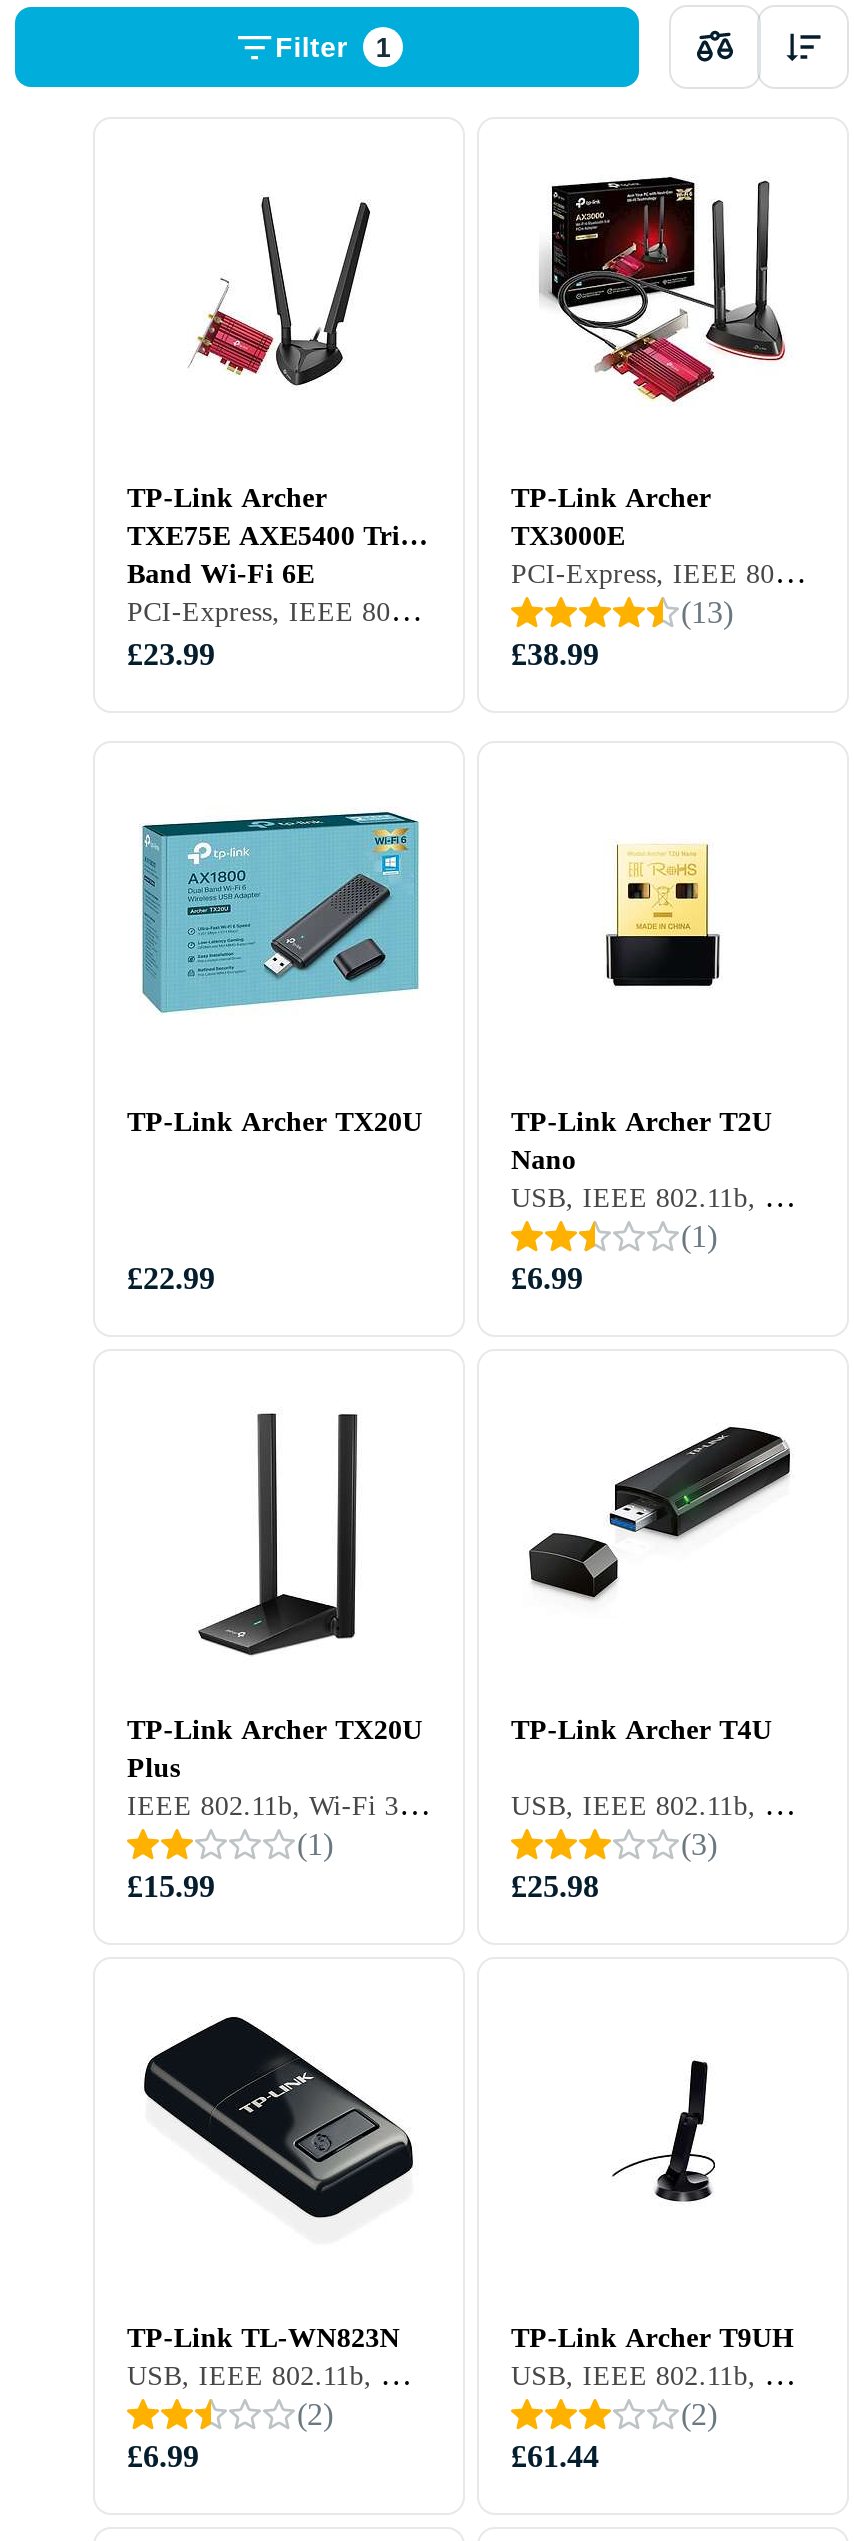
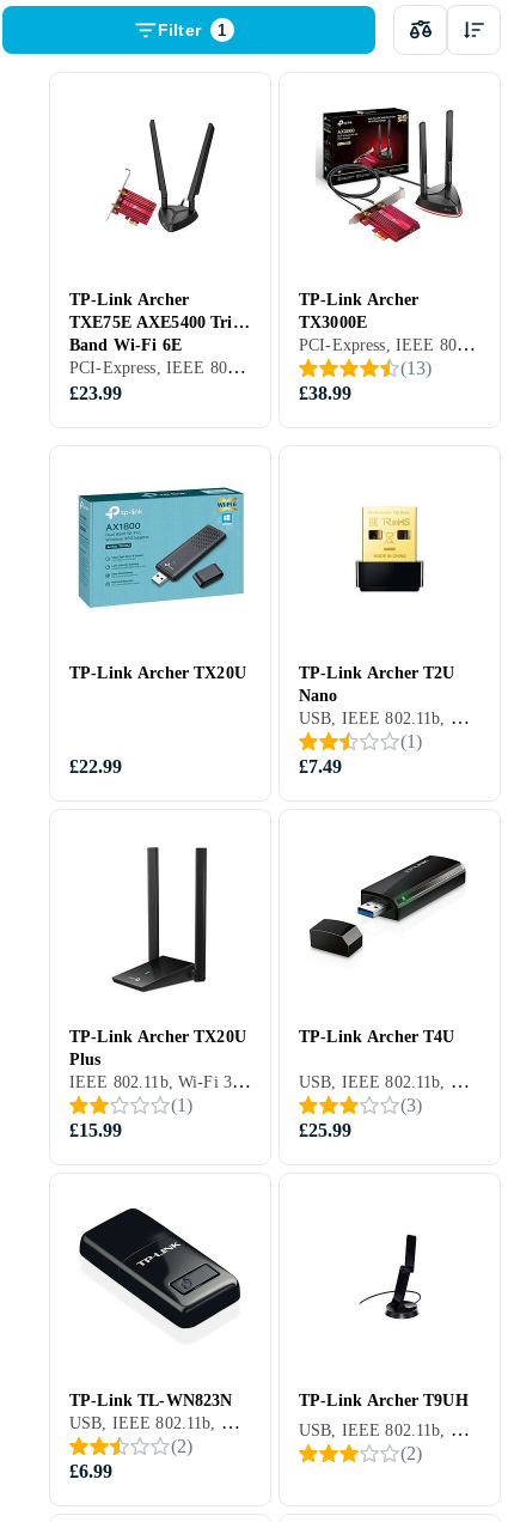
- £6.99
+ £7.49

- £25.98
+ £25.99

- £61.44
